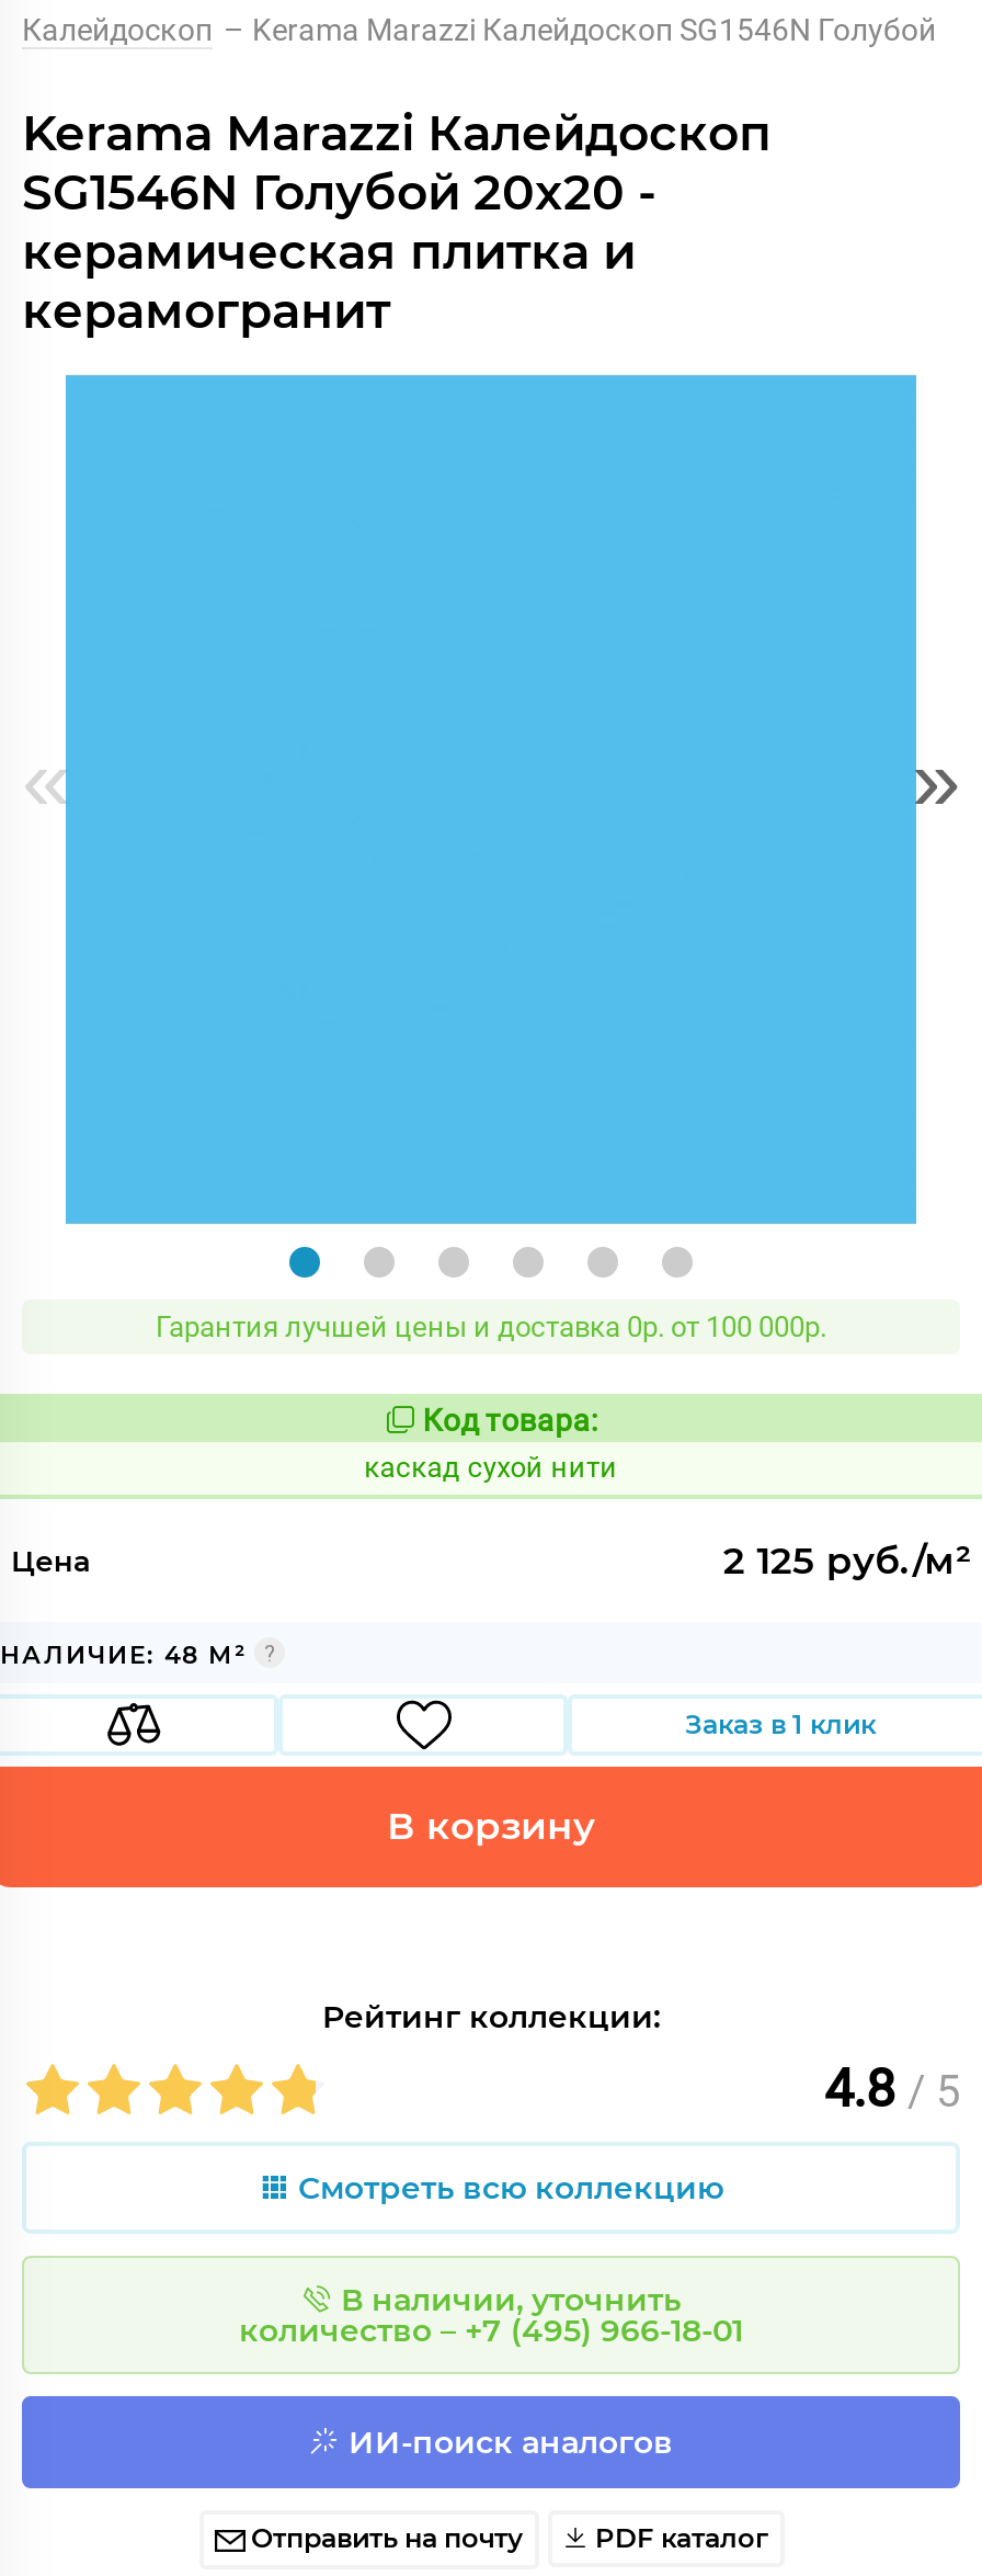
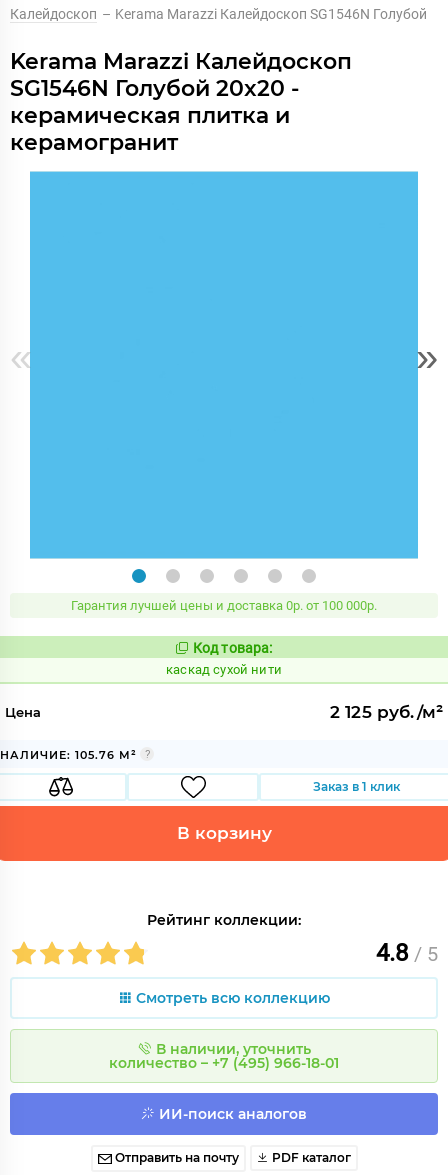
- НАЛИЧИЕ: 48 М²
+ НАЛИЧИЕ: 105.76 М²
